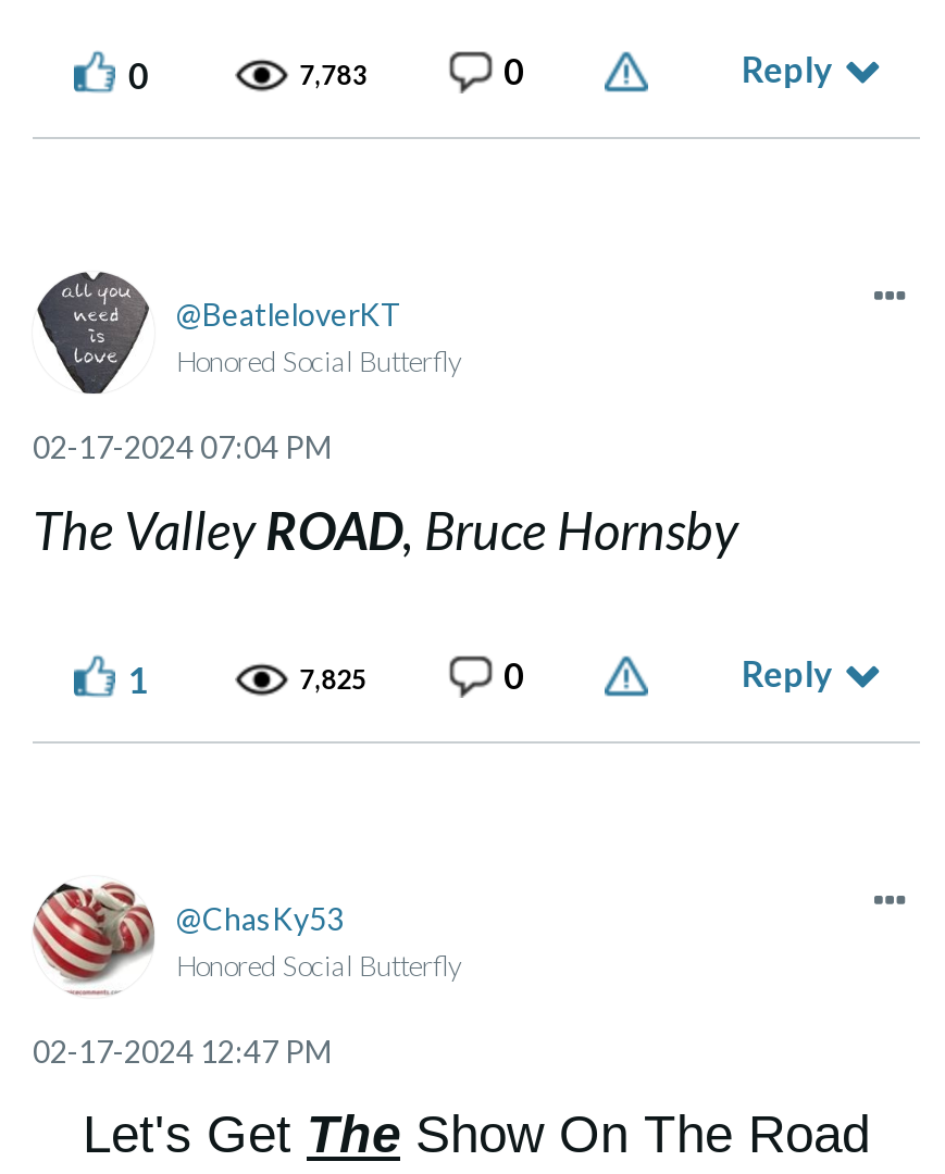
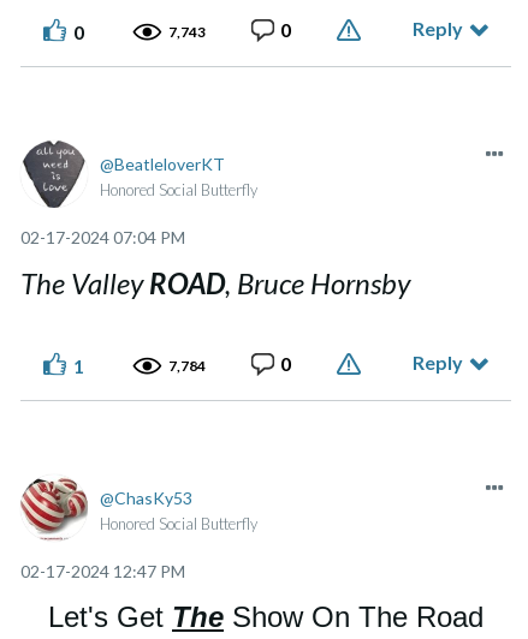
- 7,783
+ 7,743

- 7,825
+ 7,784
